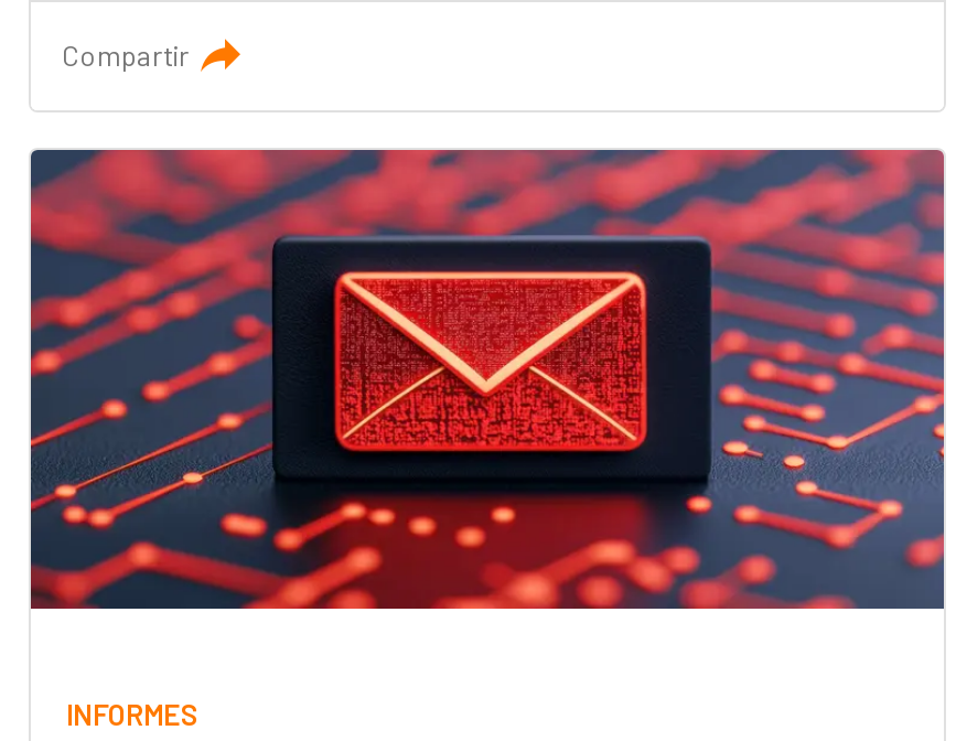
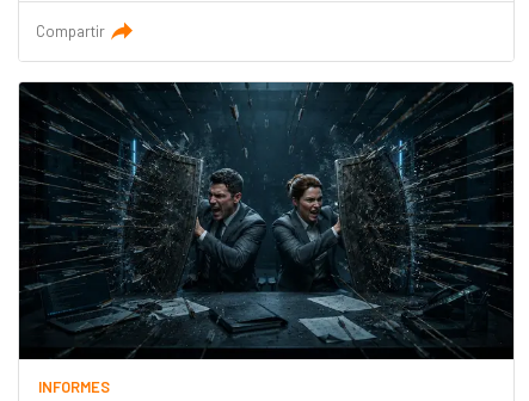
- [image]
+ [image]
